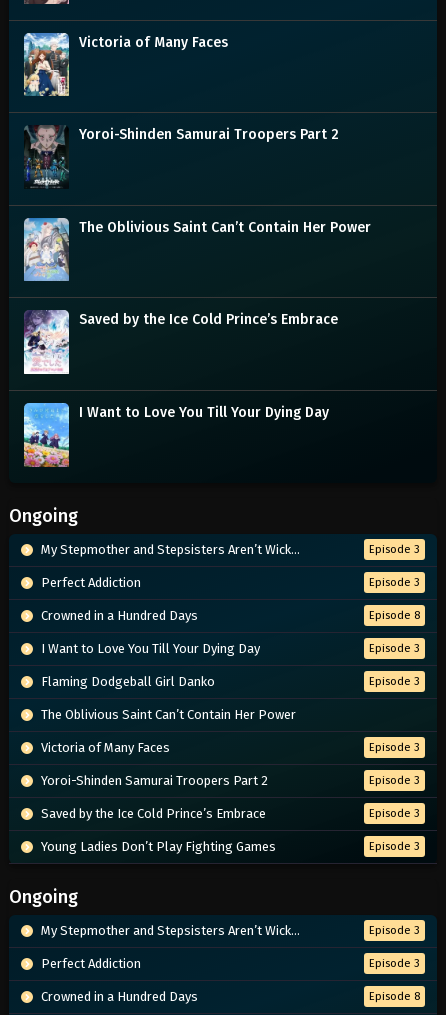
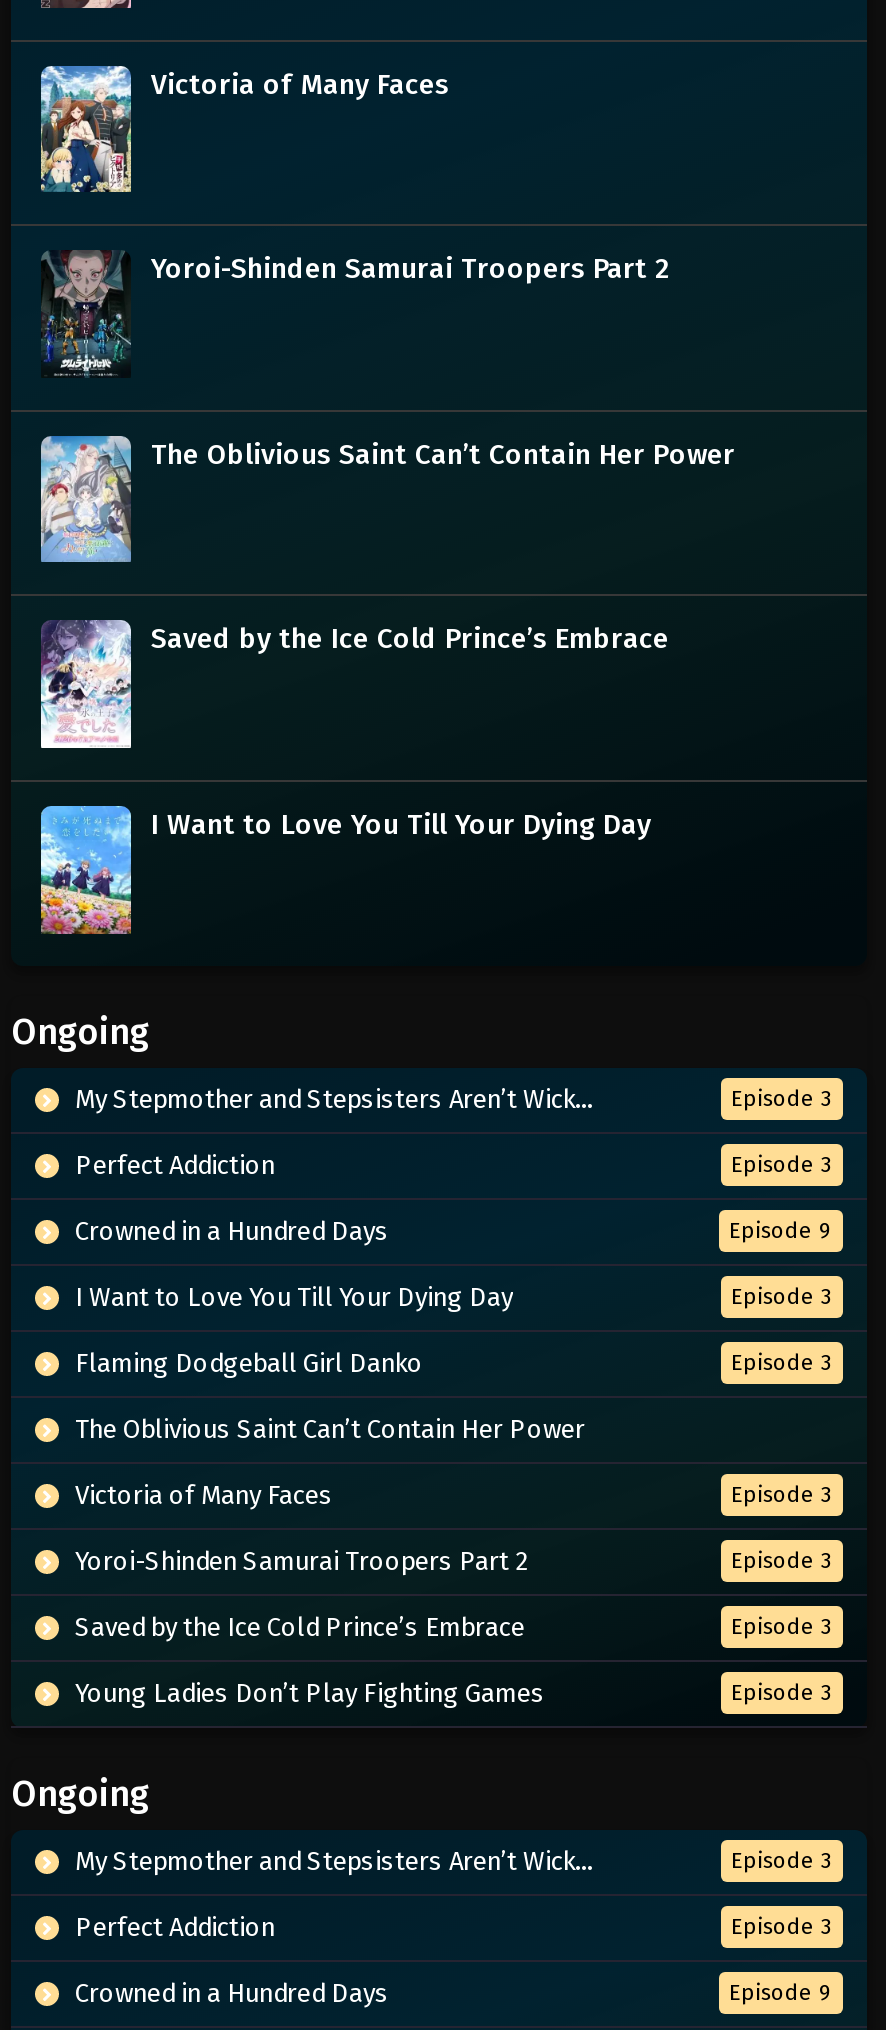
- Episode 8
+ Episode 9

- Episode 8
+ Episode 9
